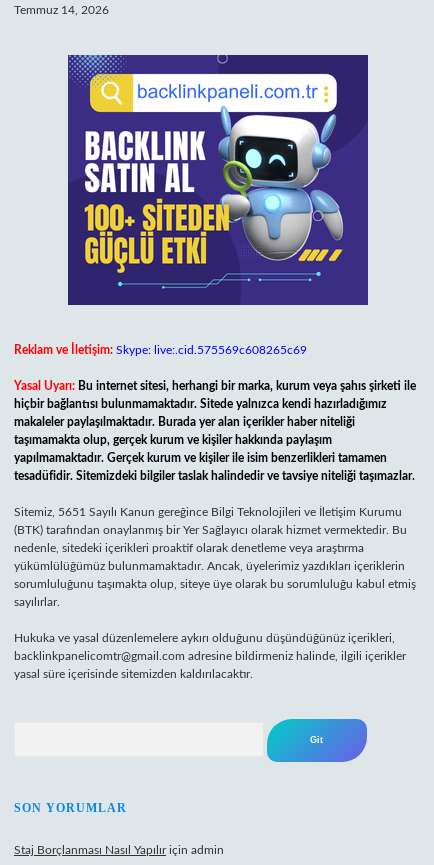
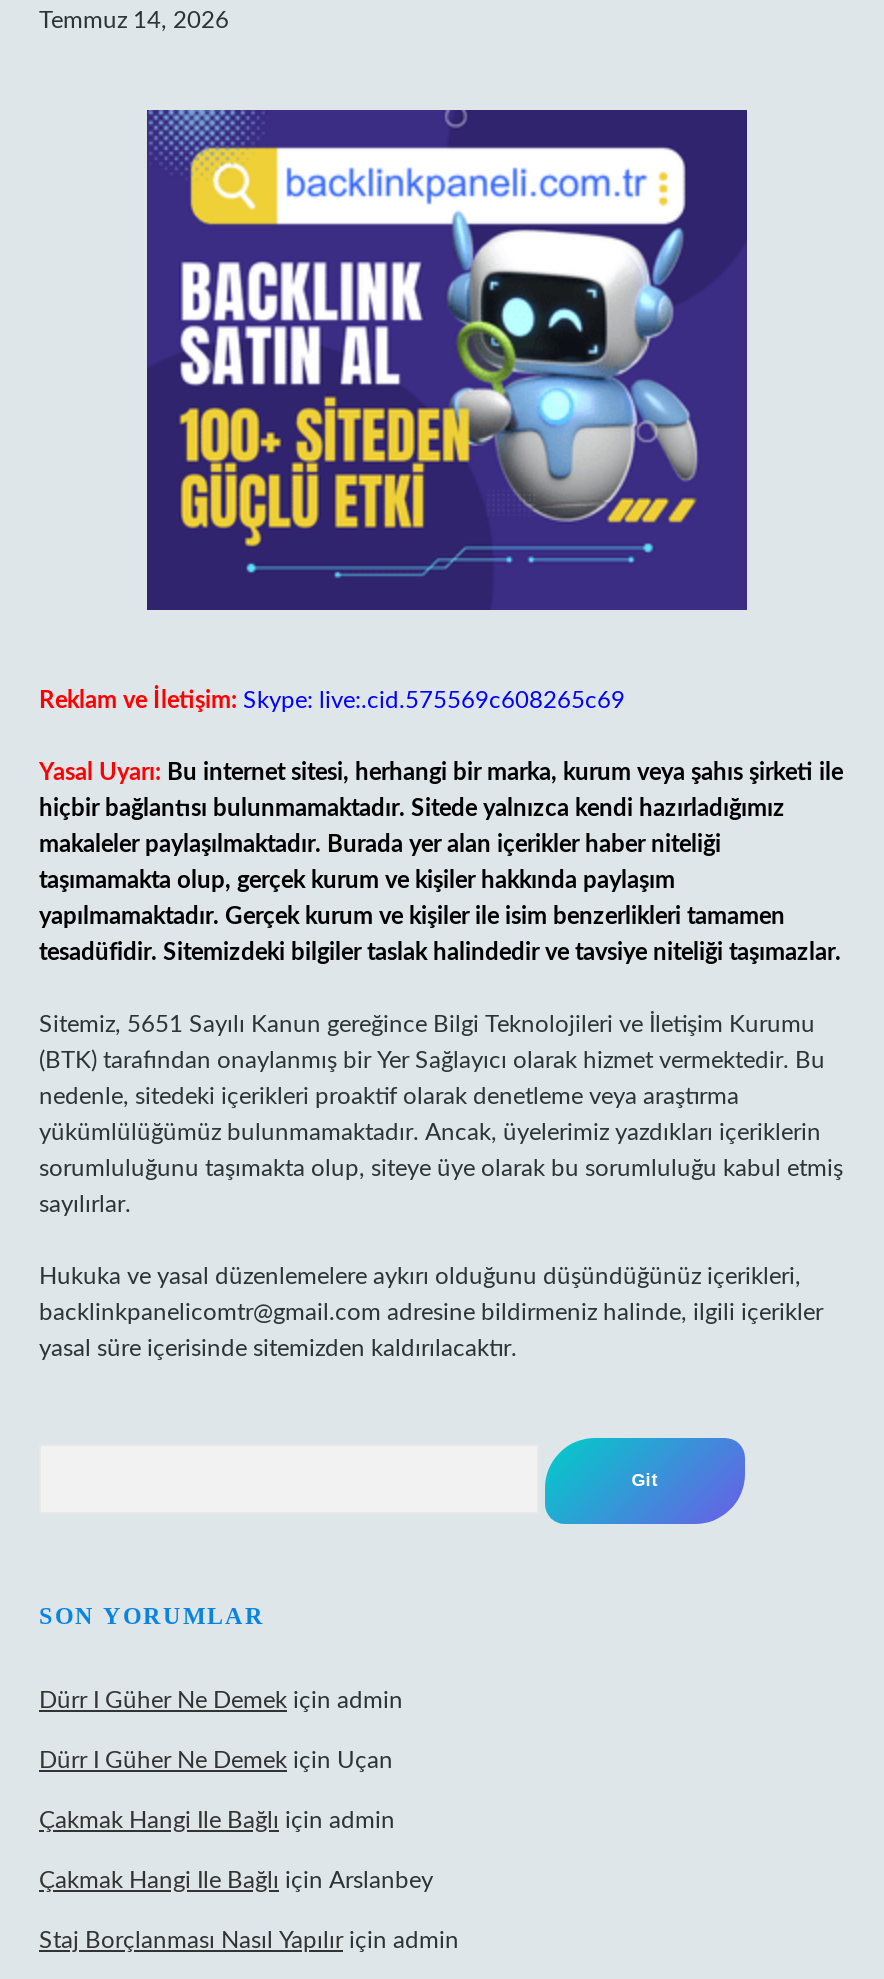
+ Dürr I Güher Ne Demek için admin
+ Dürr I Güher Ne Demek için Uçan
+ Çakmak Hangi Ile Bağlı için admin
+ Çakmak Hangi Ile Bağlı için Arslanbey
